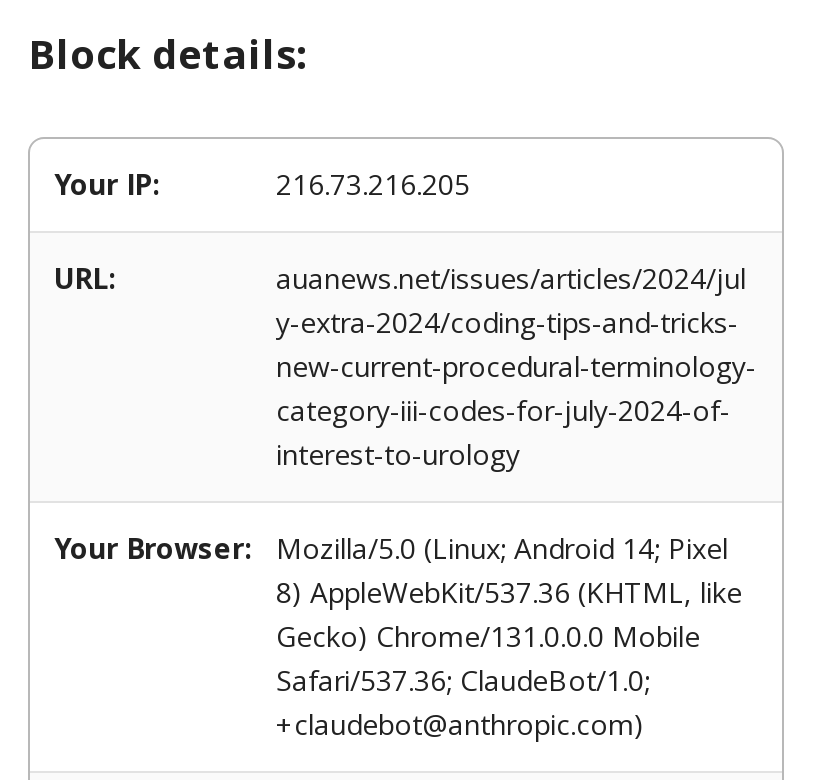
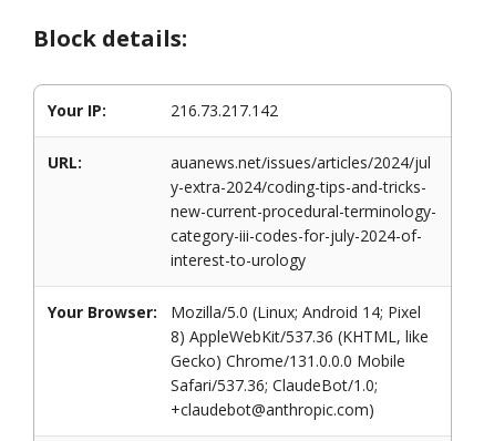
- 216.73.216.205
+ 216.73.217.142
